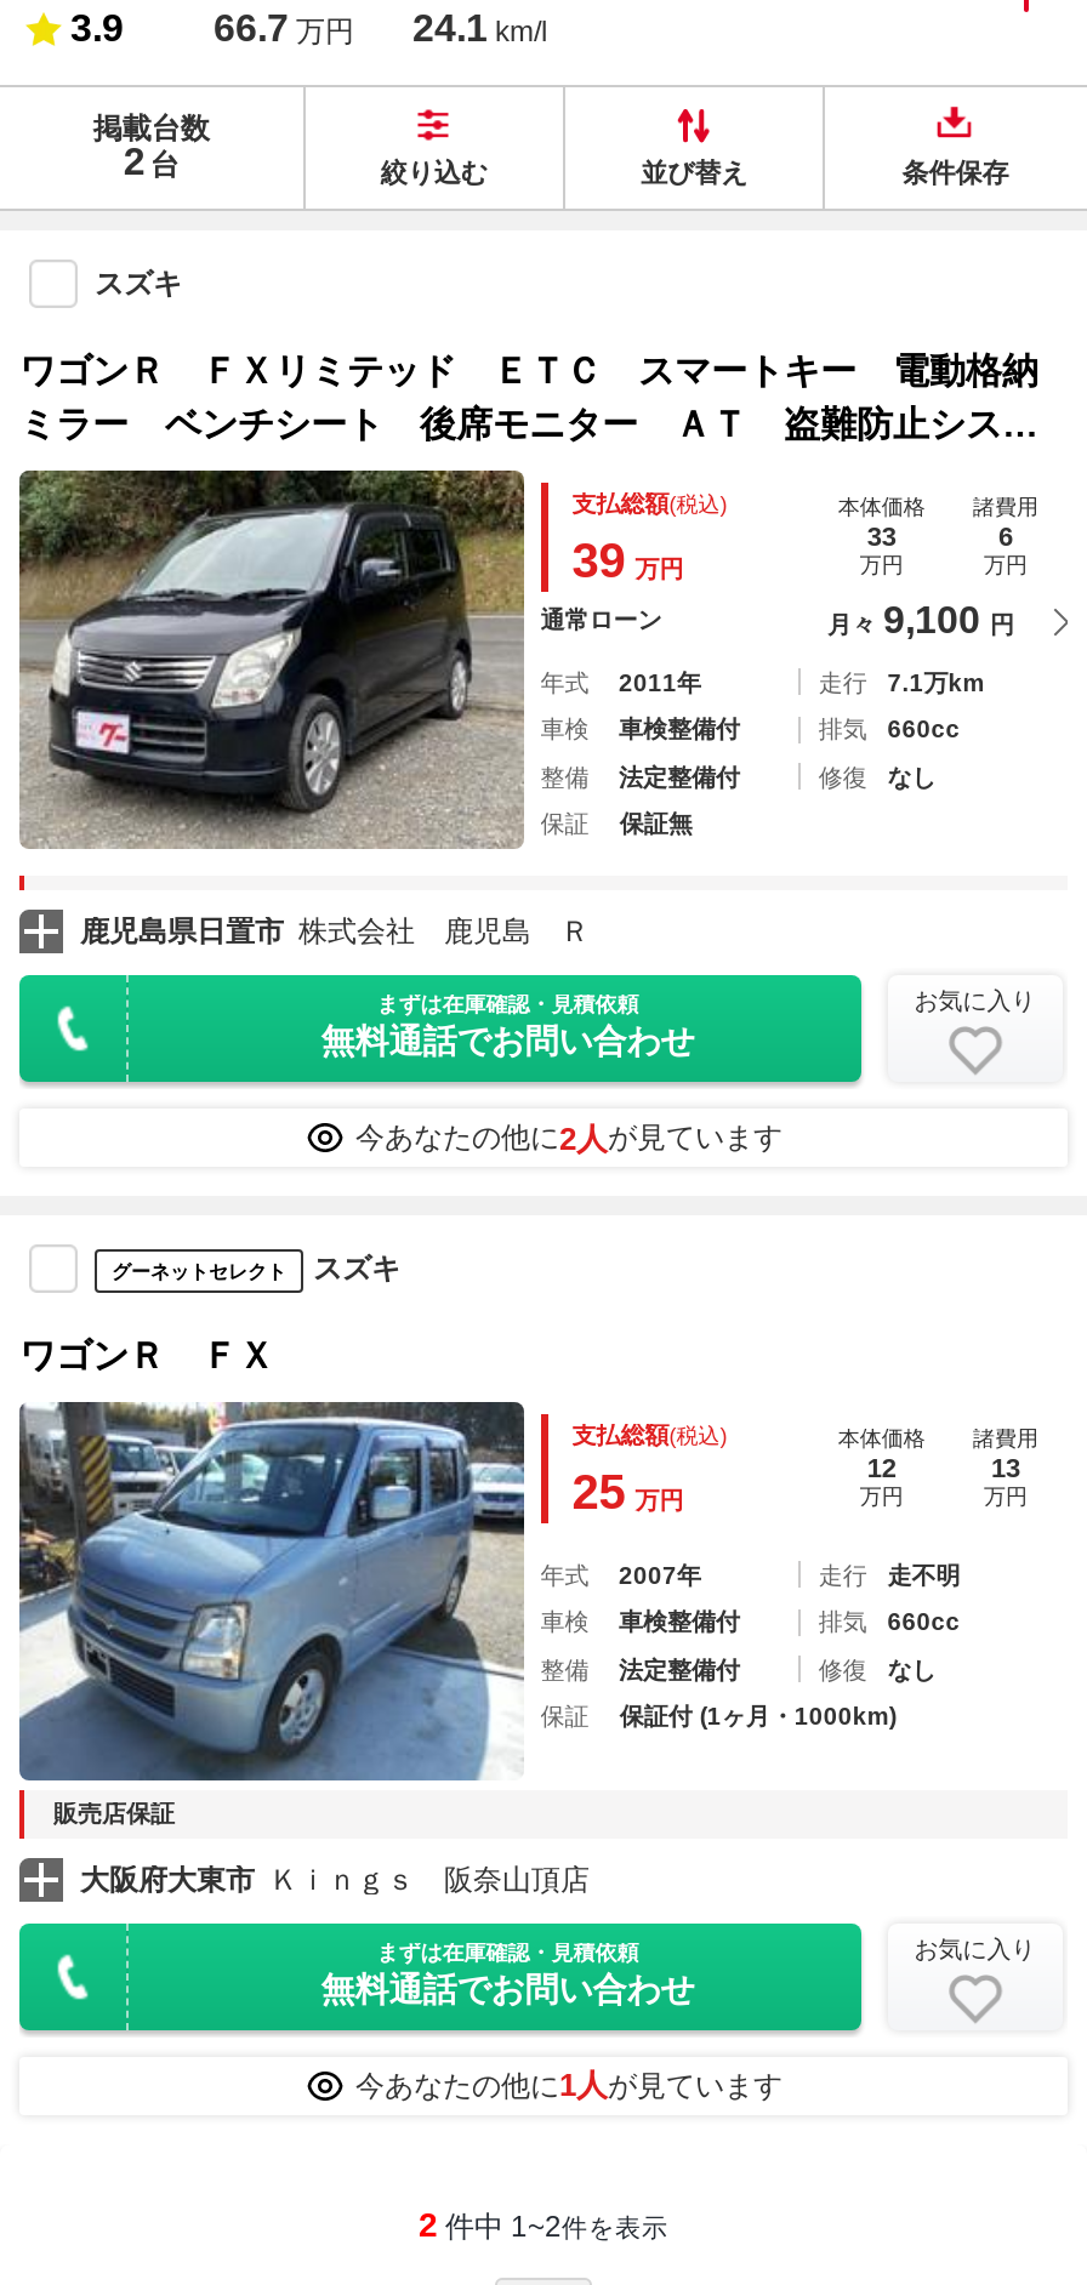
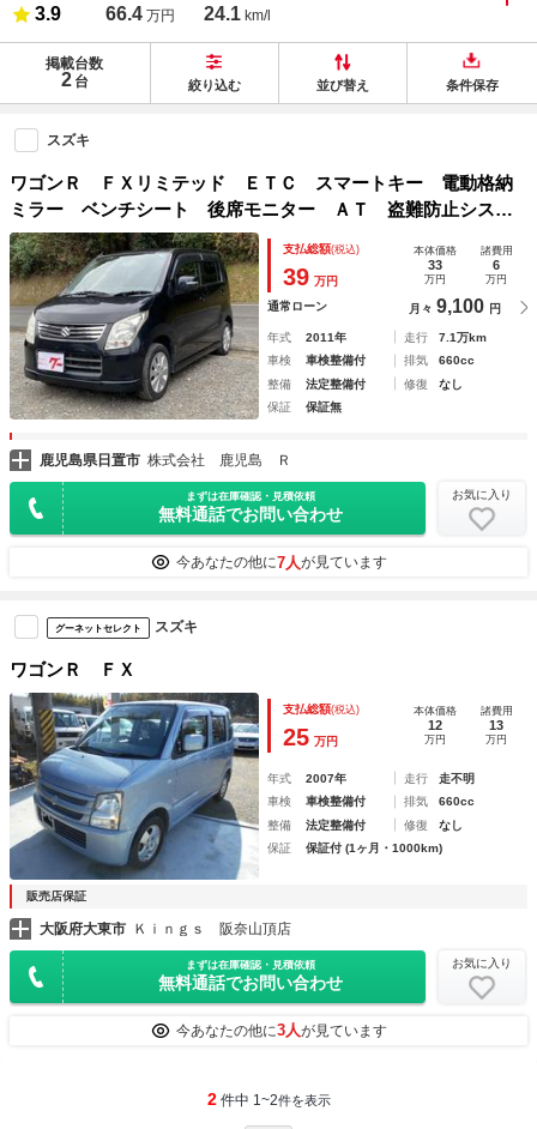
- 66.7万円 24.1 km/l
+ 66.4万円 24.1 km/l

- 今あなたの他に2人が見ています
+ 今あなたの他に7人が見ています

- 今あなたの他に1人が見ています
+ 今あなたの他に3人が見ています
